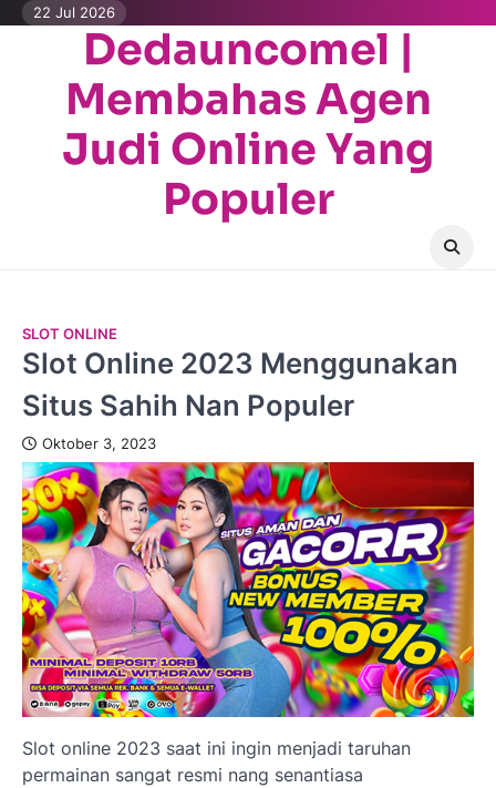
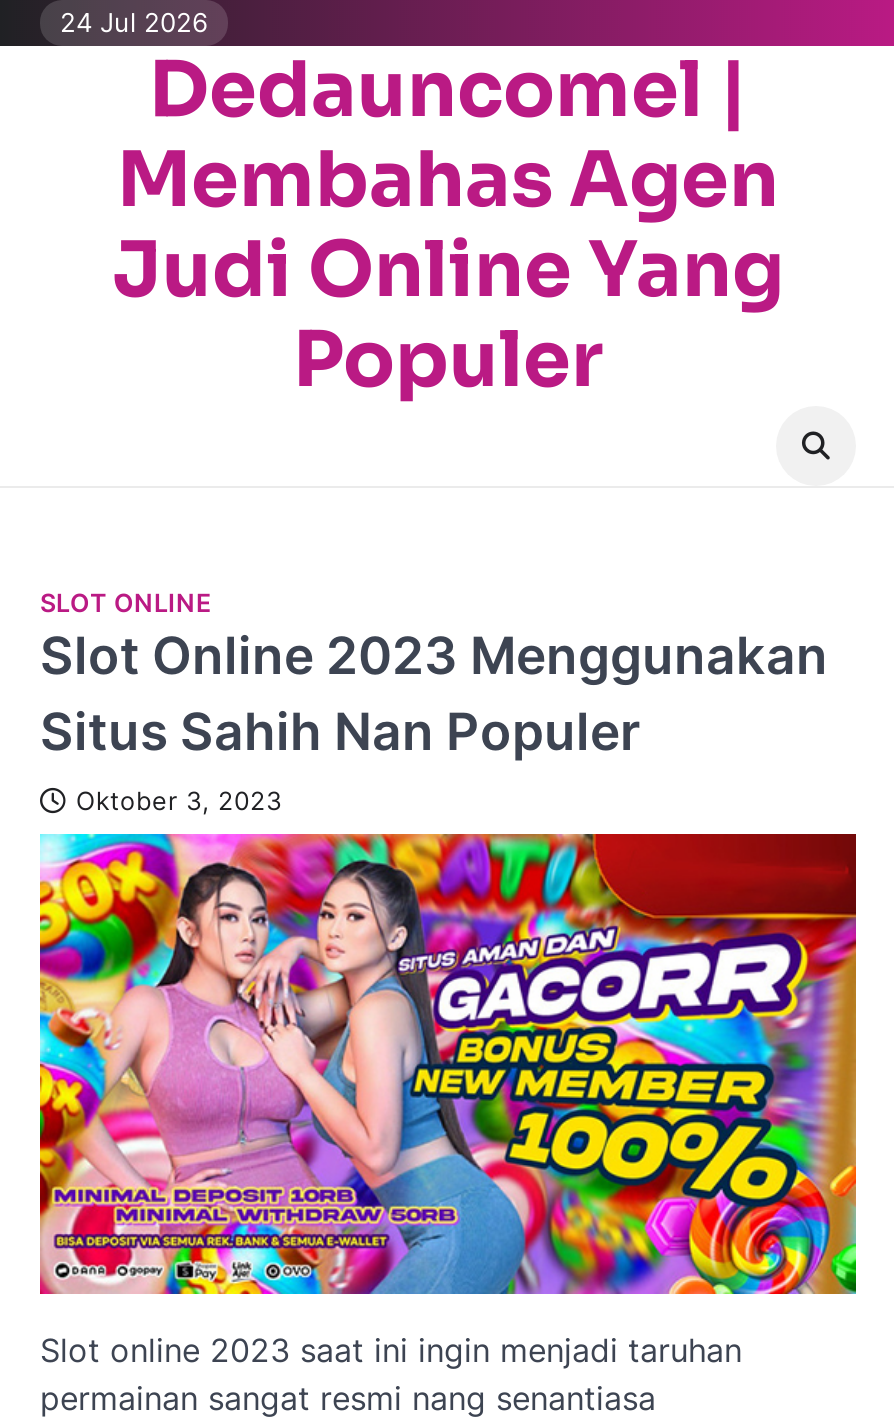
- 22 Jul 2026
+ 24 Jul 2026
